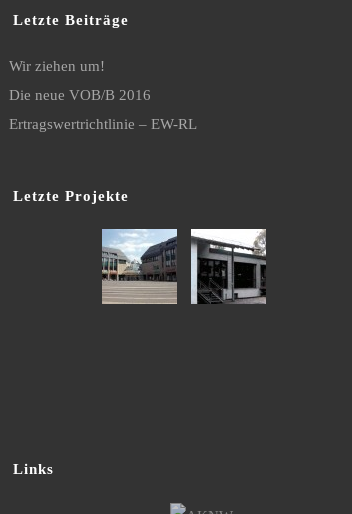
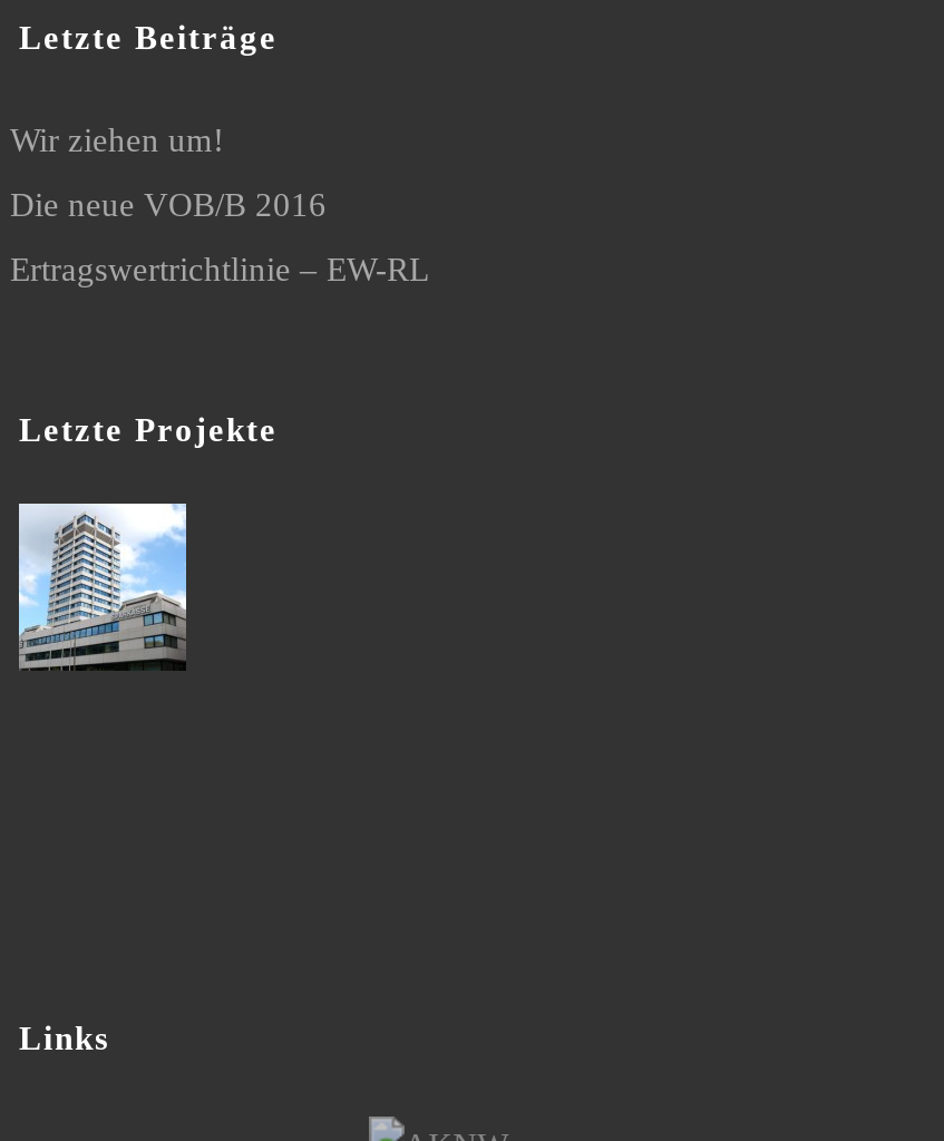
+ [image]

- [image]

- [image]
